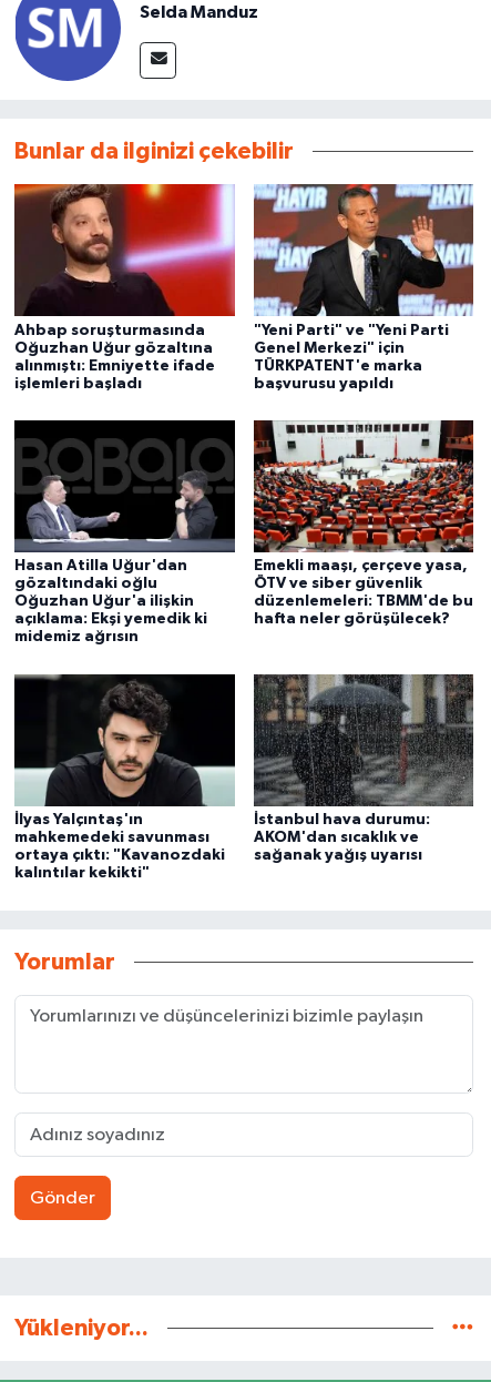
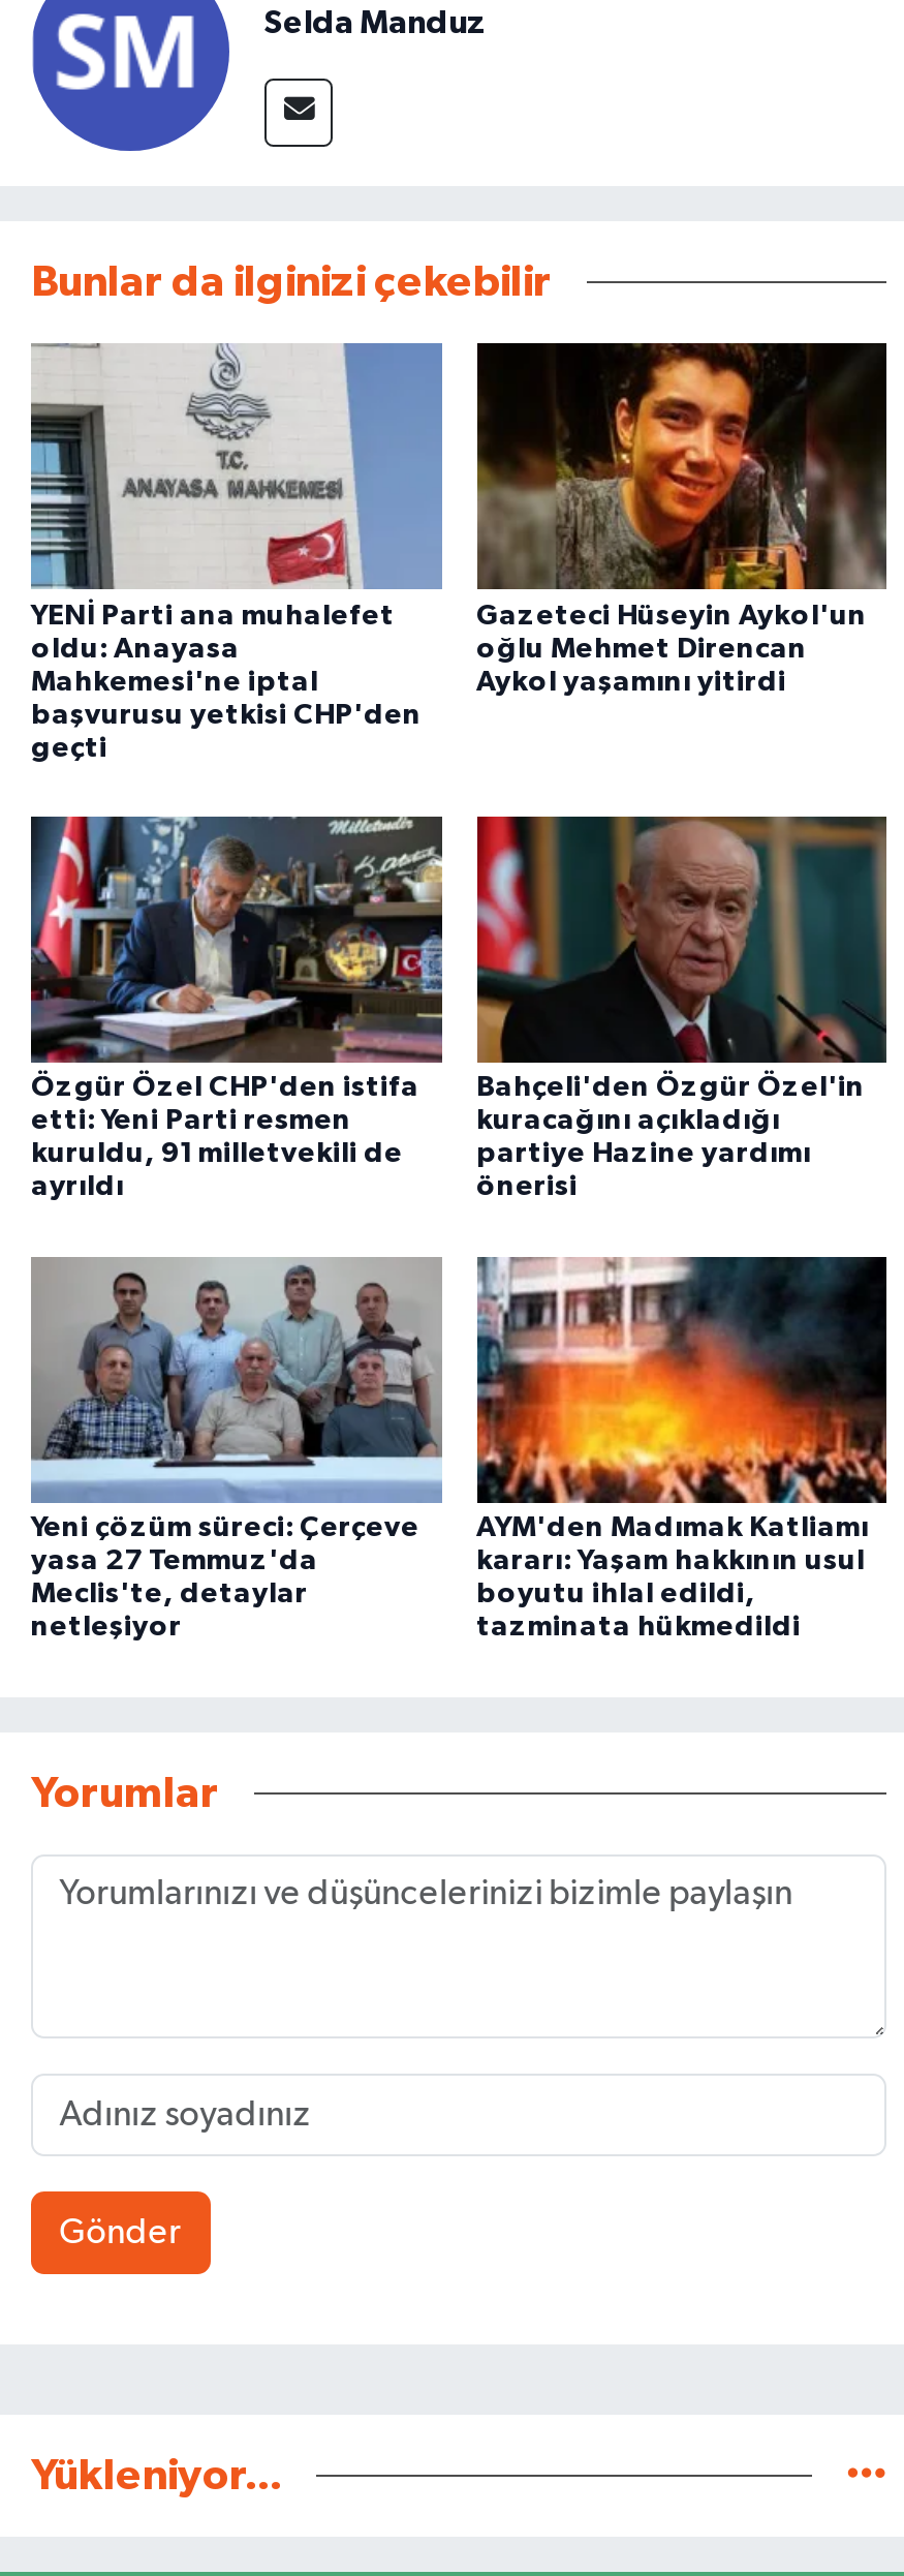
- [image]
- Ahbap soruşturmasında
- Oğuzhan Uğur gözaltına
- alınmıştı: Emniyette ifade
- işlemleri başladı
+ [image]
+ YENİ Parti ana muhalefet
+ oldu: Anayasa
+ Mahkemesi'ne iptal
+ başvurusu yetkisi CHP'den
+ geçti

- [image]
- "Yeni Parti" ve "Yeni Parti
- Genel Merkezi" için
- TÜRKPATENT'e marka
- başvurusu yapıldı
+ [image]
+ Gazeteci Hüseyin Aykol'un
+ oğlu Mehmet Direncan
+ Aykol yaşamını yitirdi

- [image]
- Hasan Atilla Uğur'dan
- gözaltındaki oğlu
- Oğuzhan Uğur'a ilişkin
- açıklama: Ekşi yemedik ki
- midemiz ağrısın
+ [image]
+ Özgür Özel CHP'den istifa
+ etti: Yeni Parti resmen
+ kuruldu, 91 milletvekili de
+ ayrıldı

- [image]
- Emekli maaşı, çerçeve yasa,
- ÖTV ve siber güvenlik
- düzenlemeleri: TBMM'de bu
- hafta neler görüşülecek?
+ [image]
+ Bahçeli'den Özgür Özel'in
+ kuracağını açıkladığı
+ partiye Hazine yardımı
+ önerisi

- [image]
- İlyas Yalçıntaş'ın
- mahkemedeki savunması
- ortaya çıktı: "Kavanozdaki
- kalıntılar kekikti"
+ [image]
+ Yeni çözüm süreci: Çerçeve
+ yasa 27 Temmuz'da
+ Meclis'te, detaylar
+ netleşiyor

- [image]
- İstanbul hava durumu:
- AKOM'dan sıcaklık ve
- sağanak yağış uyarısı
+ [image]
+ AYM'den Madımak Katliamı
+ kararı: Yaşam hakkının usul
+ boyutu ihlal edildi,
+ tazminata hükmedildi
